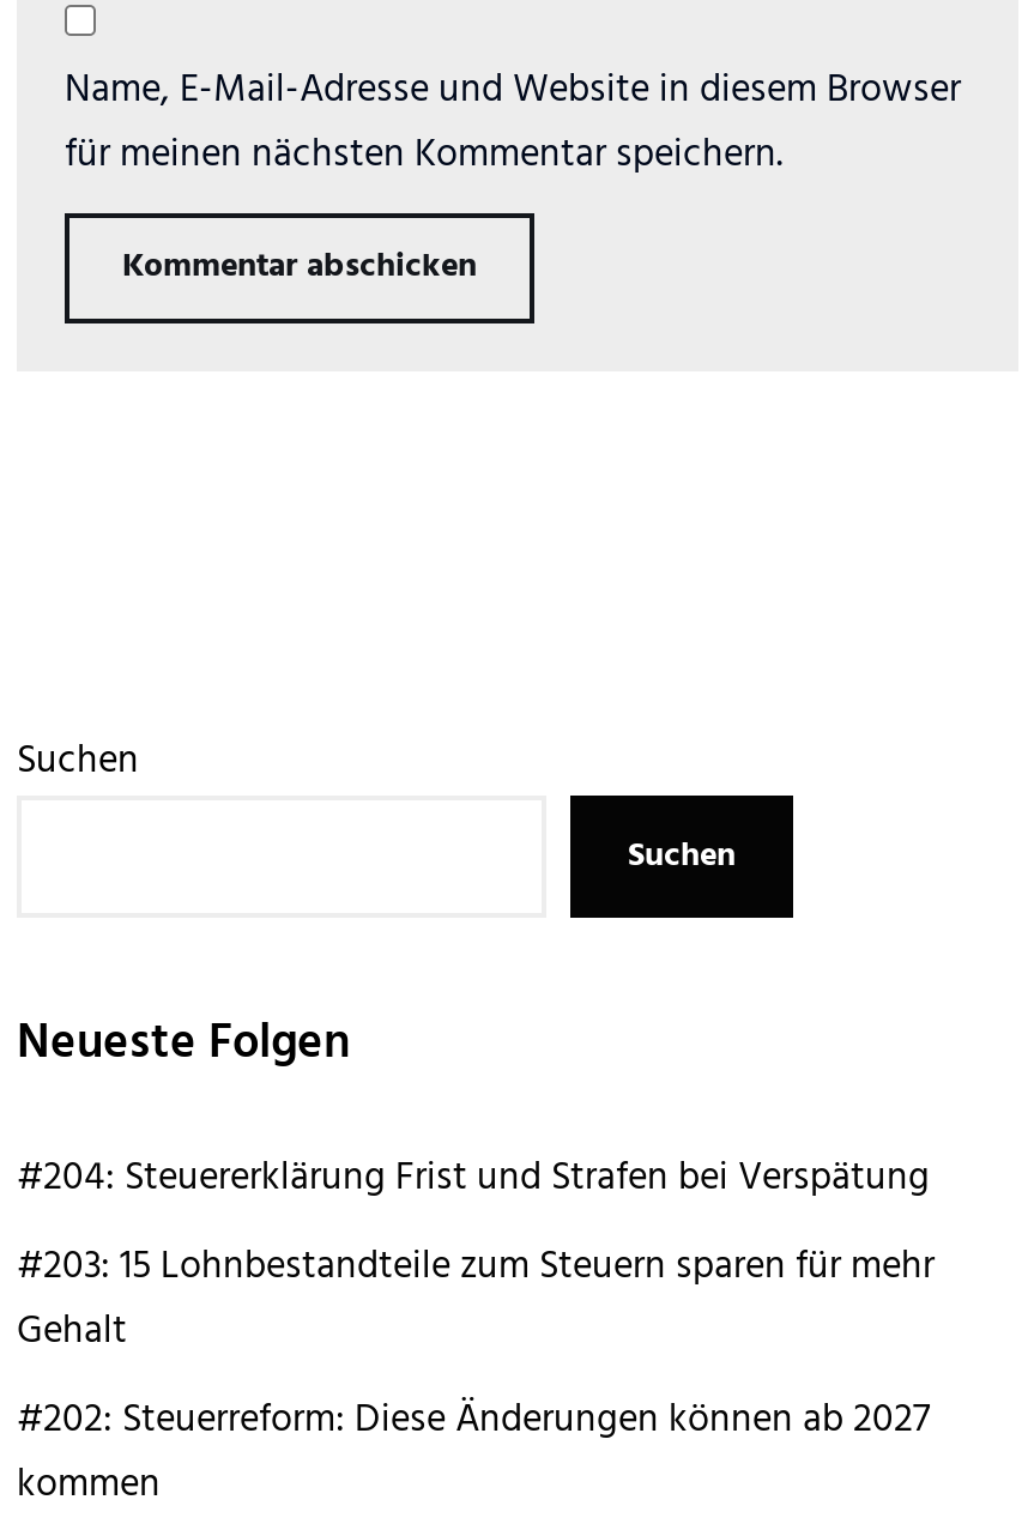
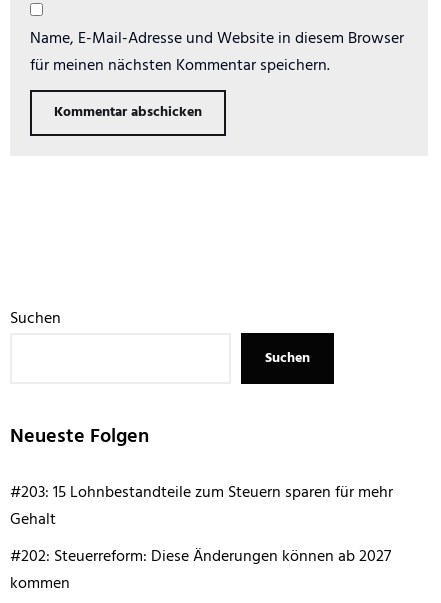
- #204: Steuererklärung Frist und Strafen bei Verspätung
